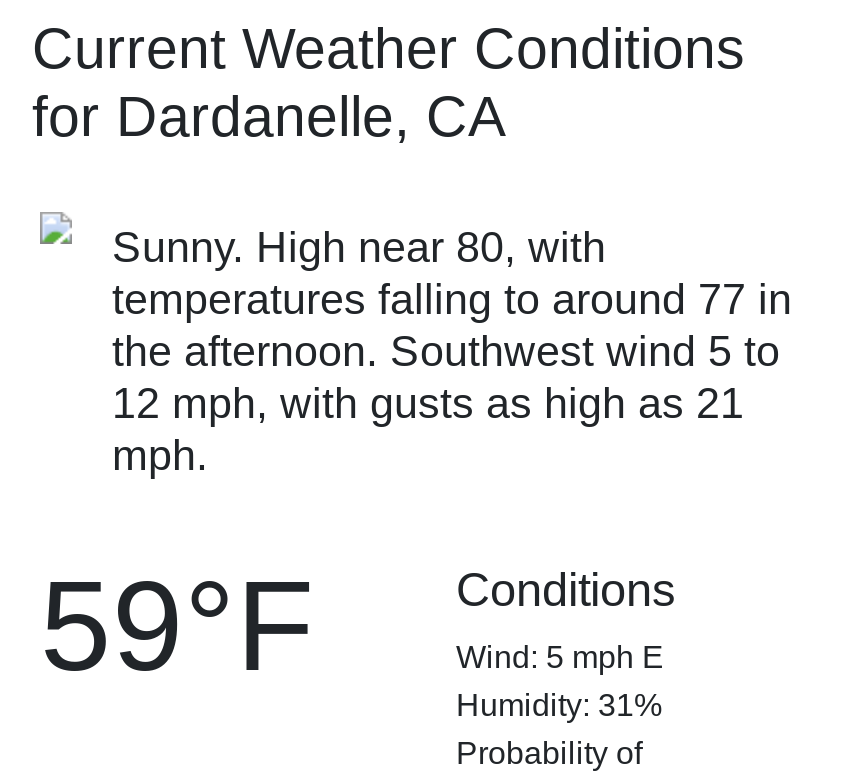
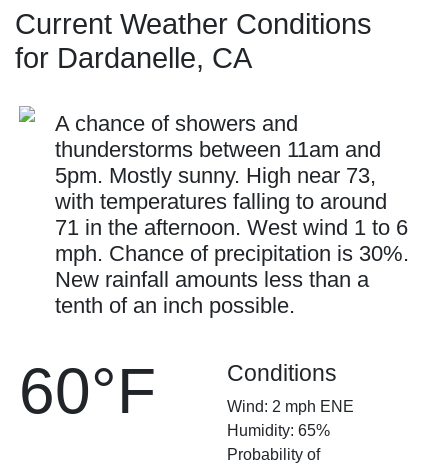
- Sunny. High near 80, with
- temperatures falling to around 77 in
- the afternoon. Southwest wind 5 to
- 12 mph, with gusts as high as 21
- mph.
+ A chance of showers and
+ thunderstorms between 11am and
+ 5pm. Mostly sunny. High near 73,
+ with temperatures falling to around
+ 71 in the afternoon. West wind 1 to 6
+ mph. Chance of precipitation is 30%.
+ New rainfall amounts less than a
+ tenth of an inch possible.

- 59°F
+ 60°F

- Wind: 5 mph E
+ Wind: 2 mph ENE

- Humidity: 31%
+ Humidity: 65%
